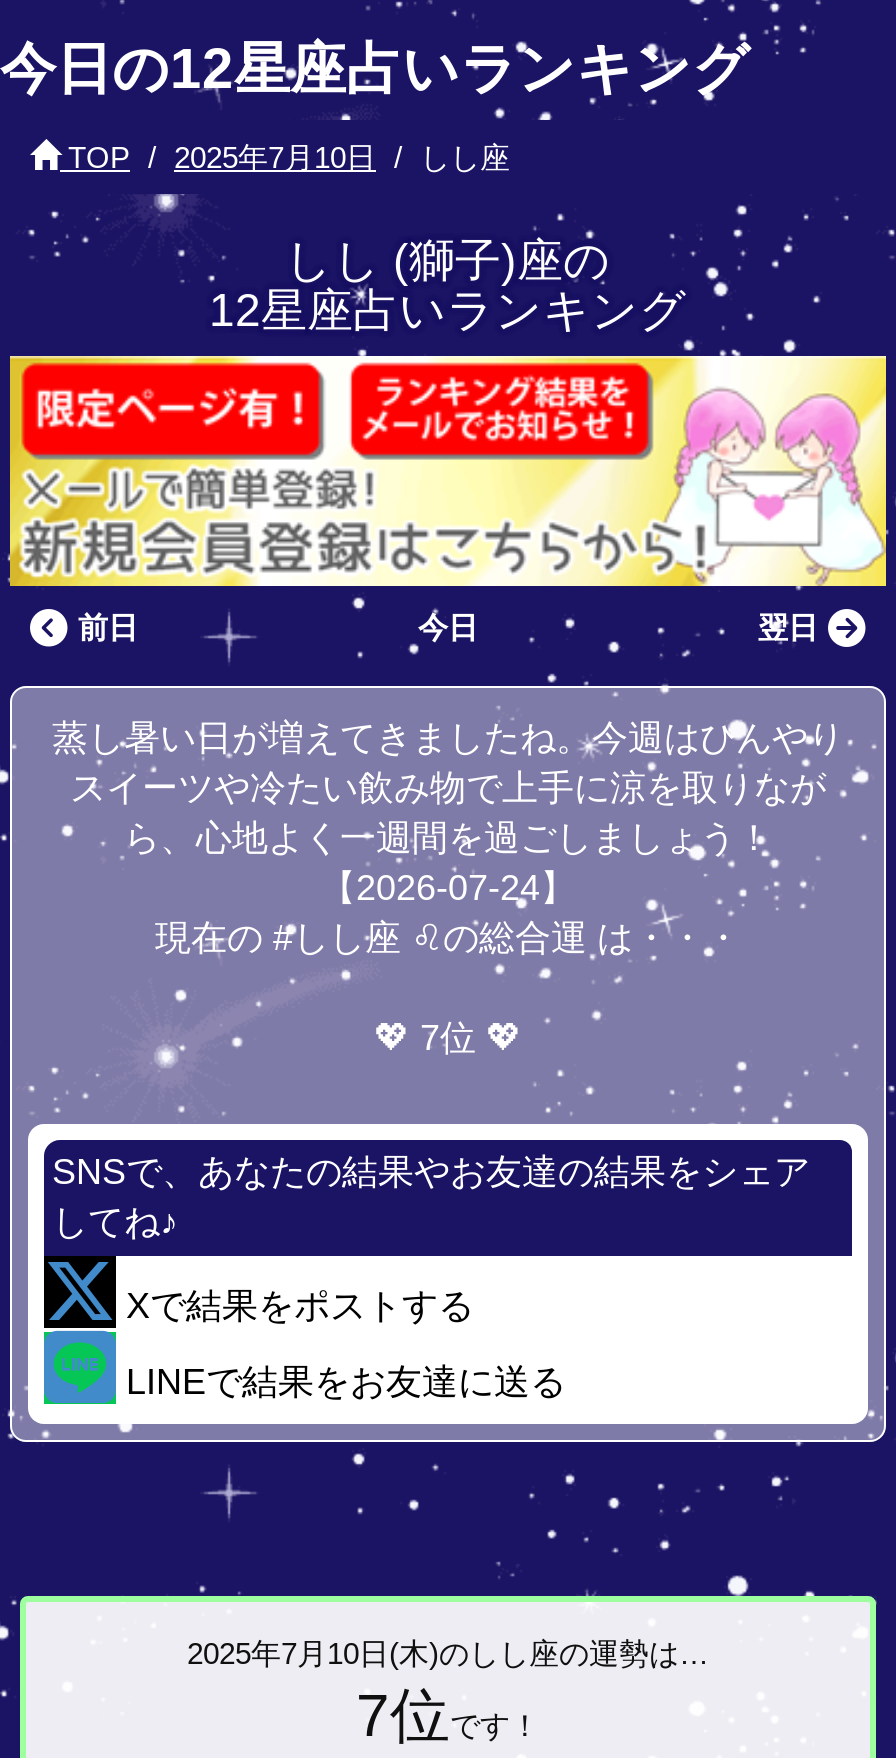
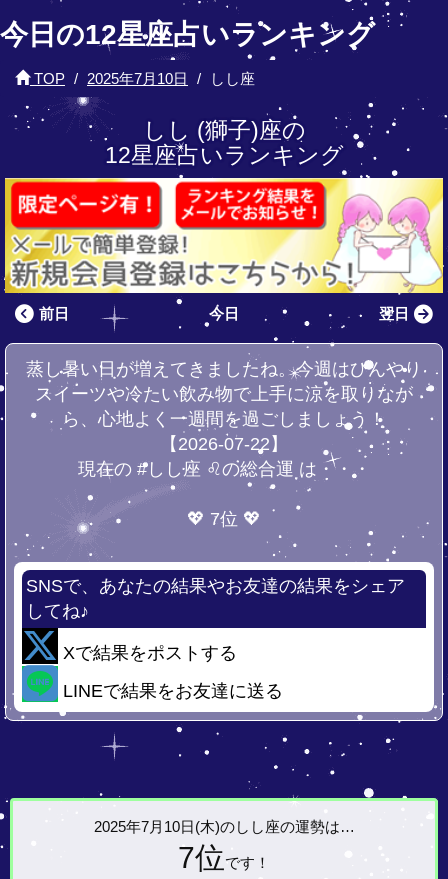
- 【2026-07-24】
+ 【2026-07-22】
